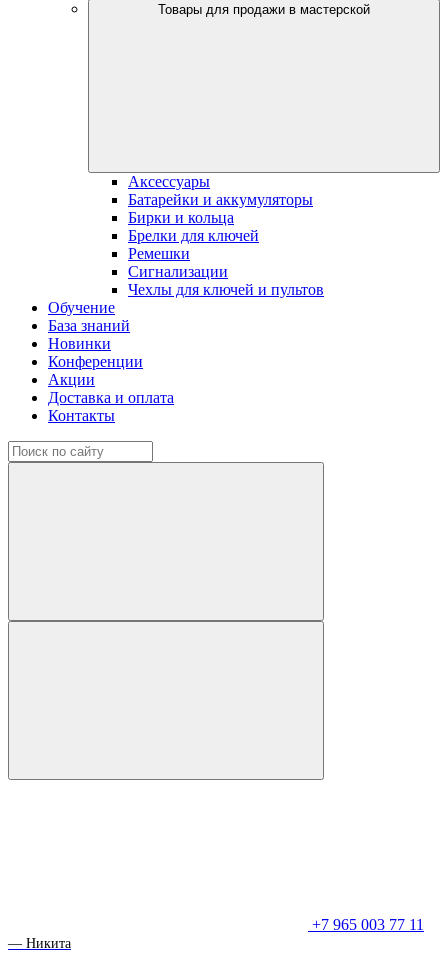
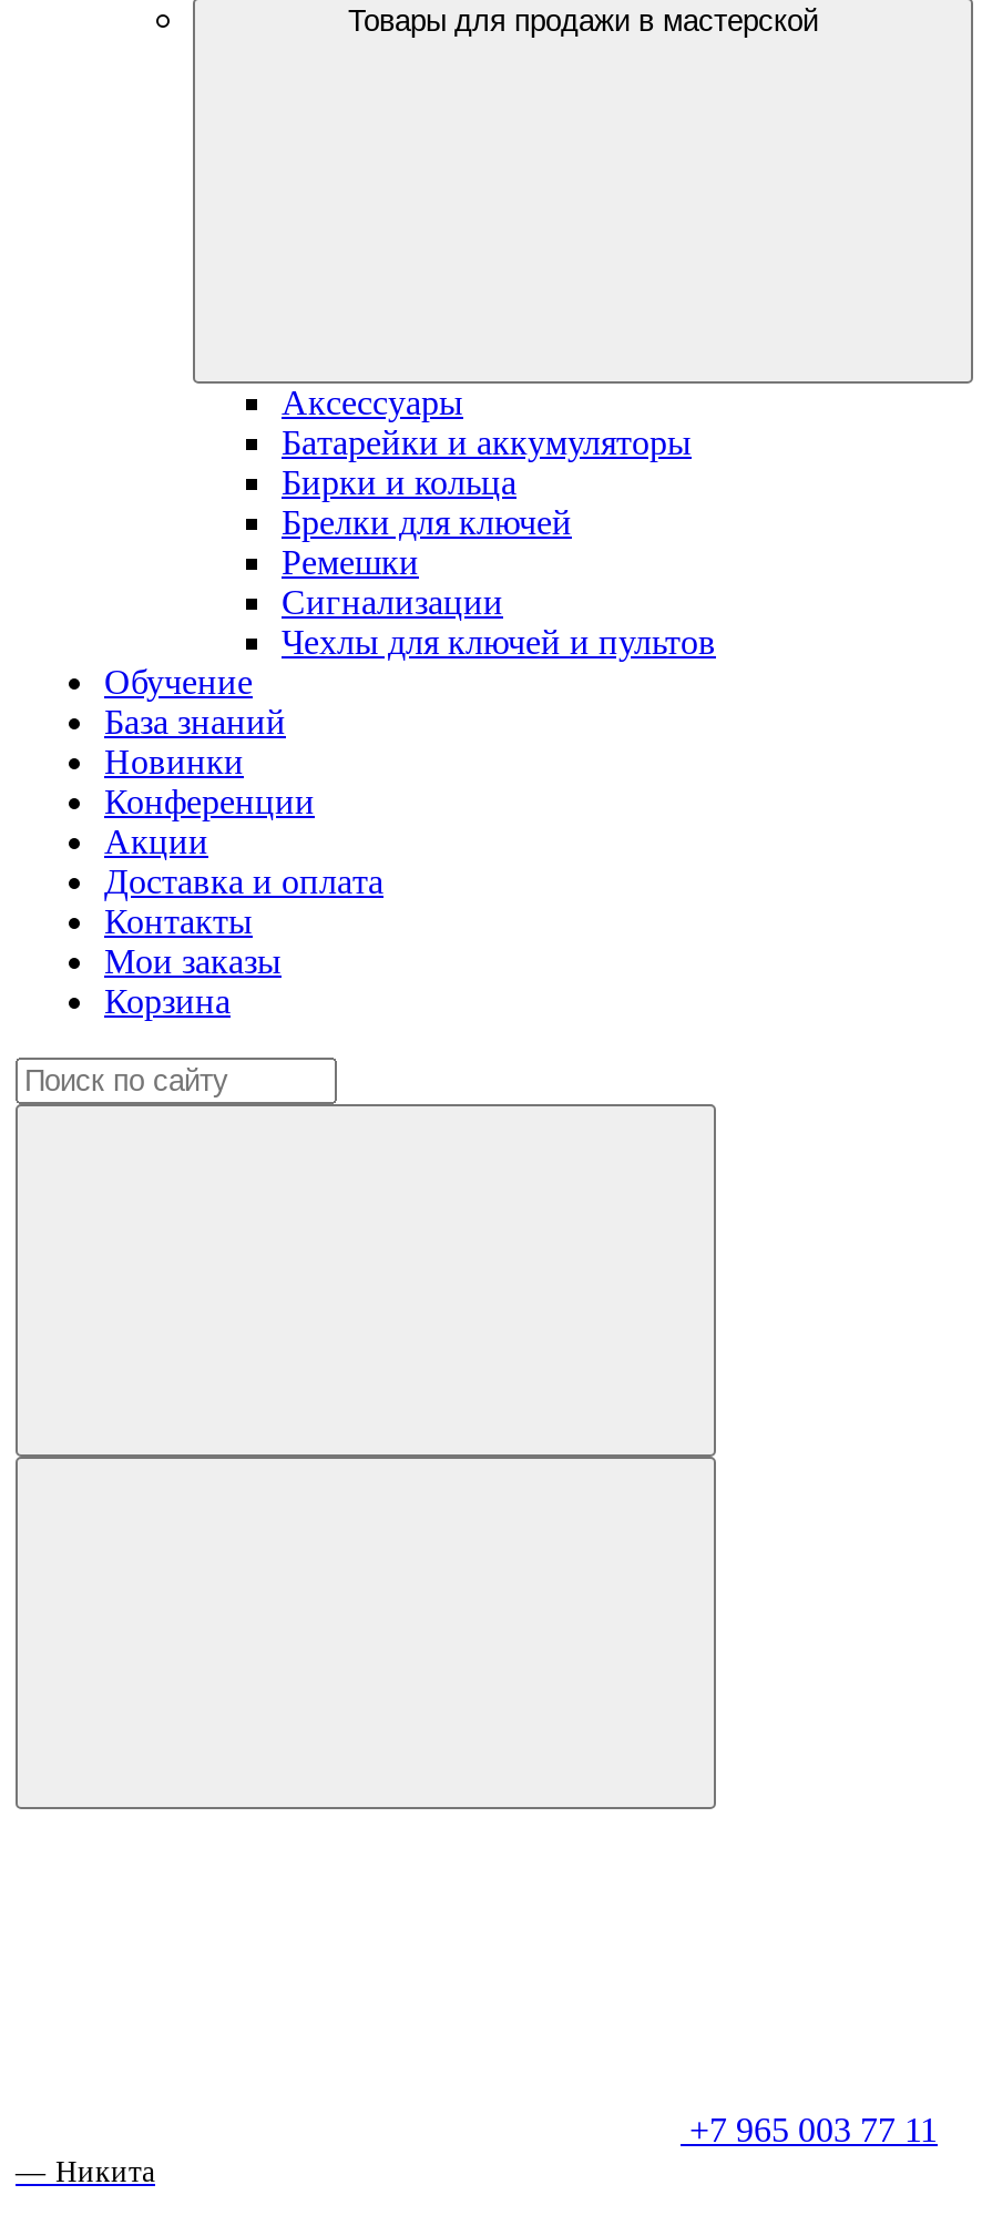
+ Мои заказы
+ Корзина
